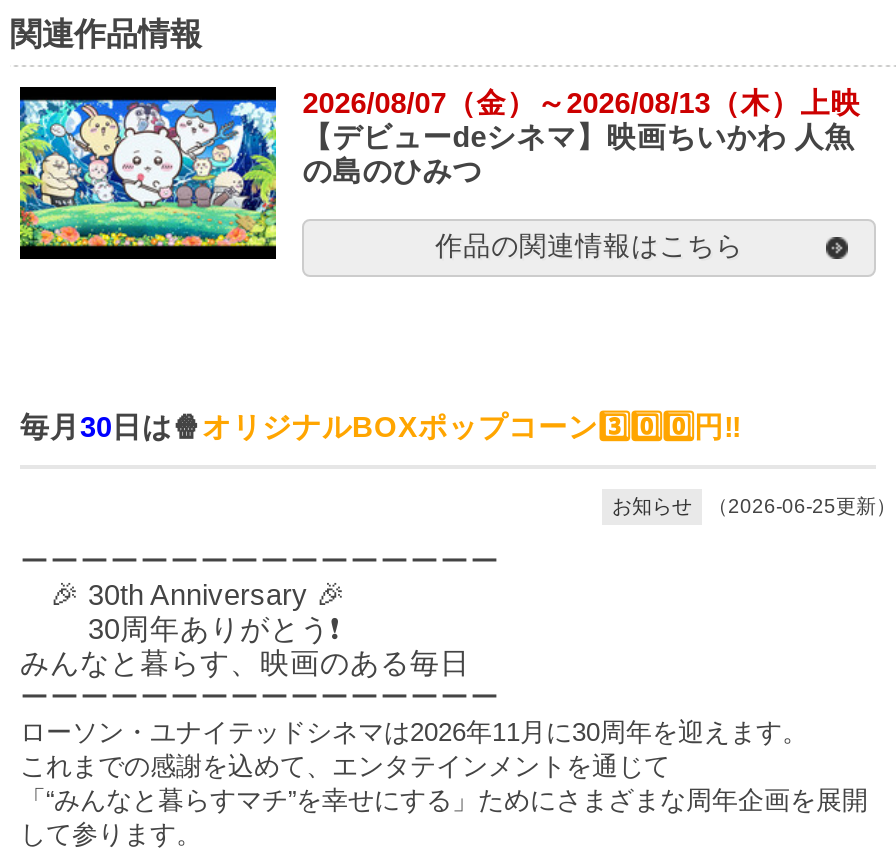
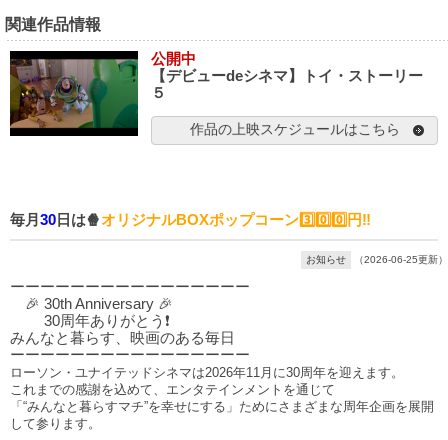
- [image]
- 2026/08/07（金）～2026/08/13（木）上映
- 【デビューdeシネマ】映画ちいかわ 人魚
- の島のひみつ
+ [image]
+ 公開中
+ 【デビューdeシネマ】トイ・ストーリー
+ ５

- 作品の関連情報はこちら
+ 作品の上映スケジュールはこちら
